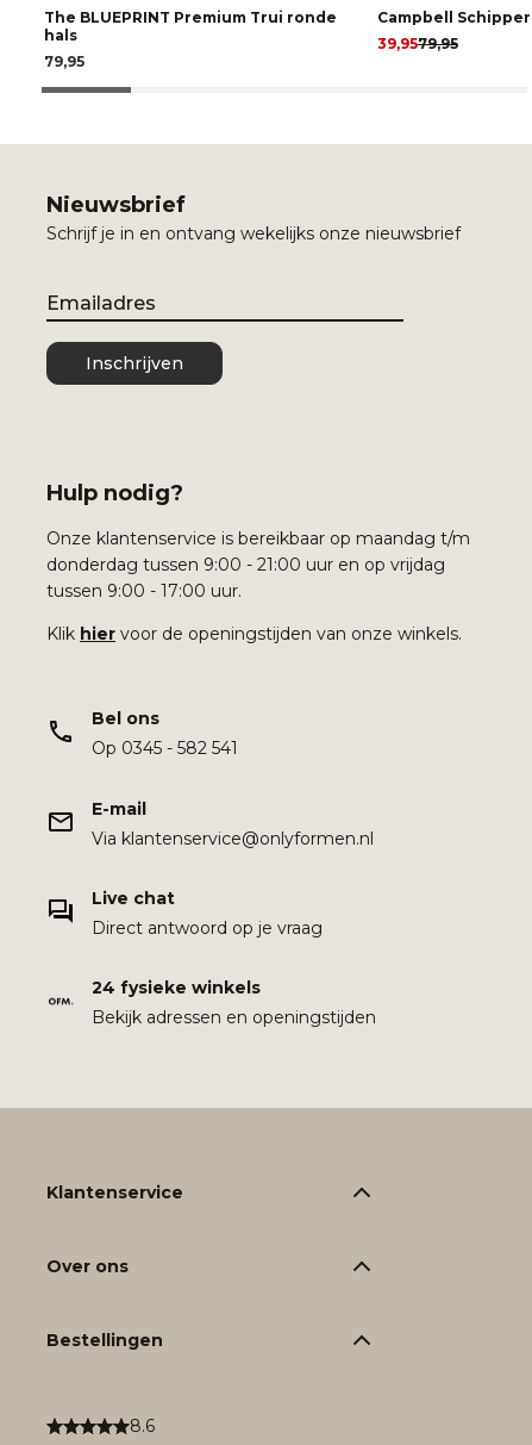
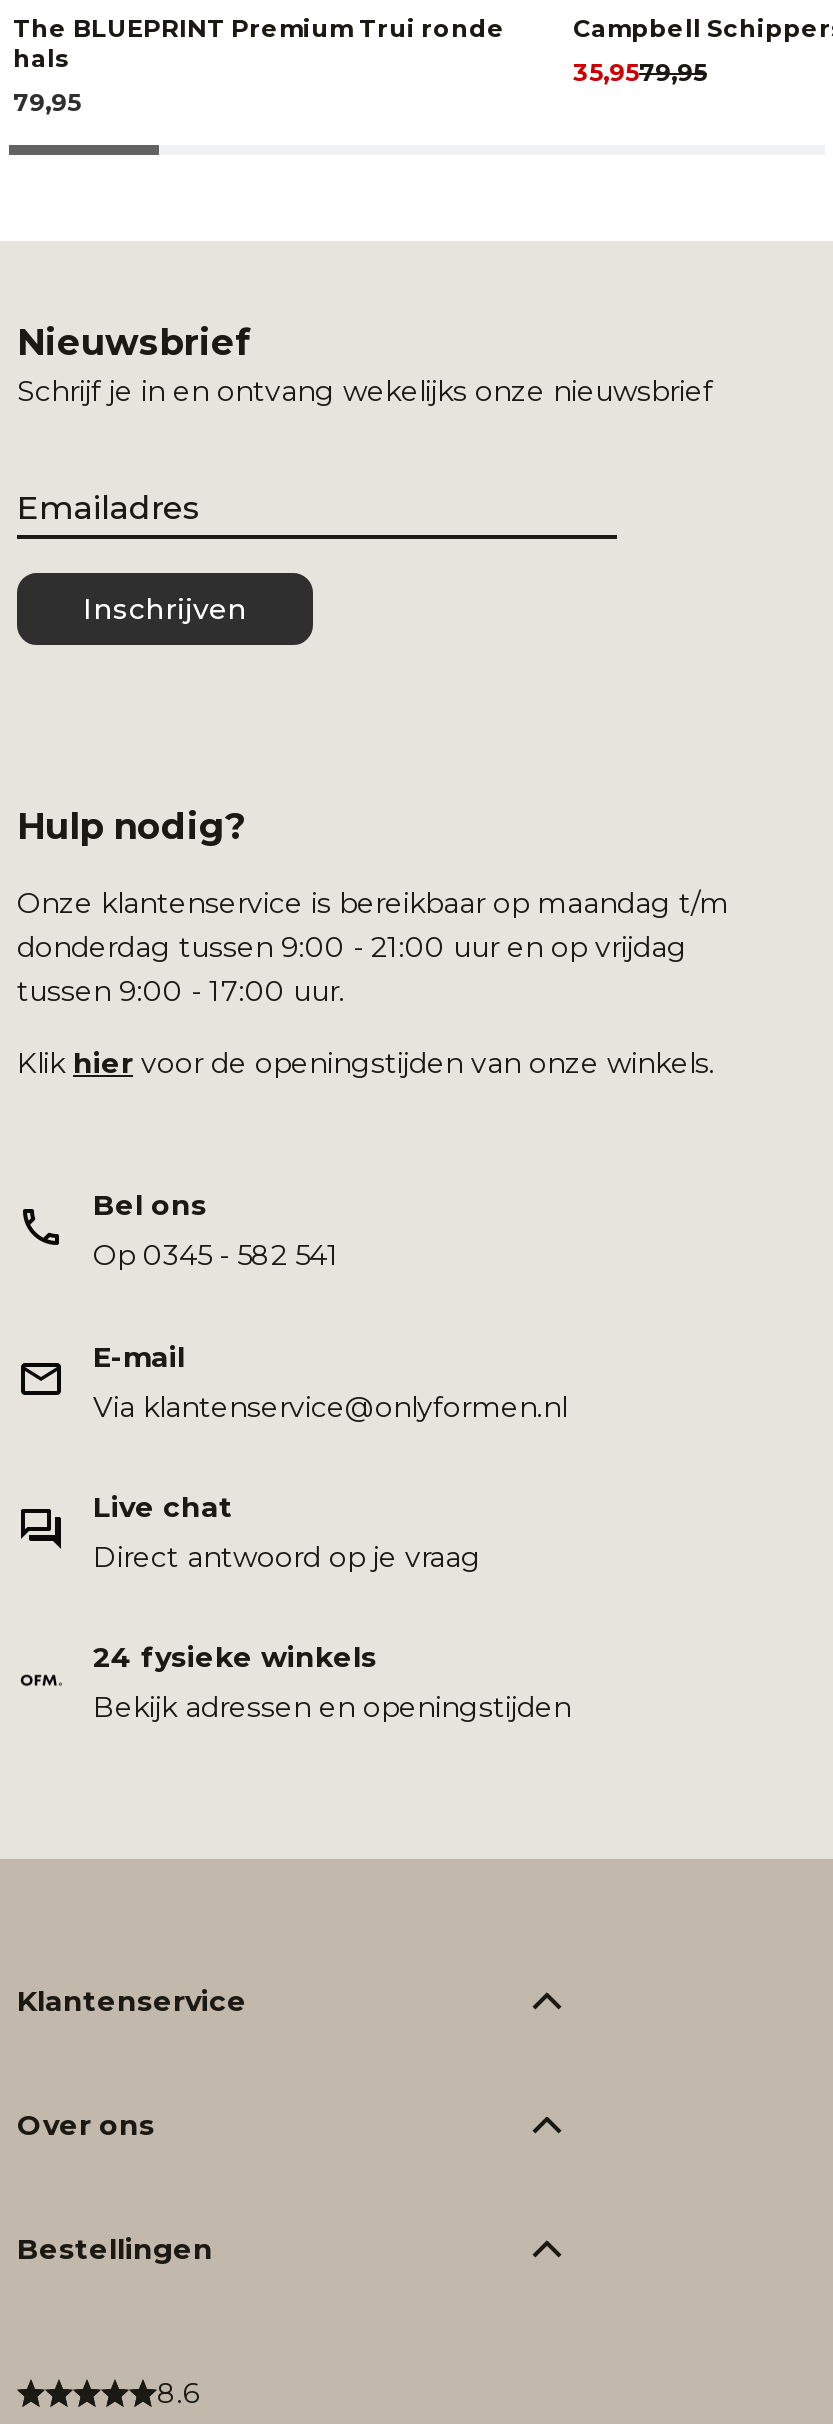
- 39,95 79,95
+ 35,95 79,95
